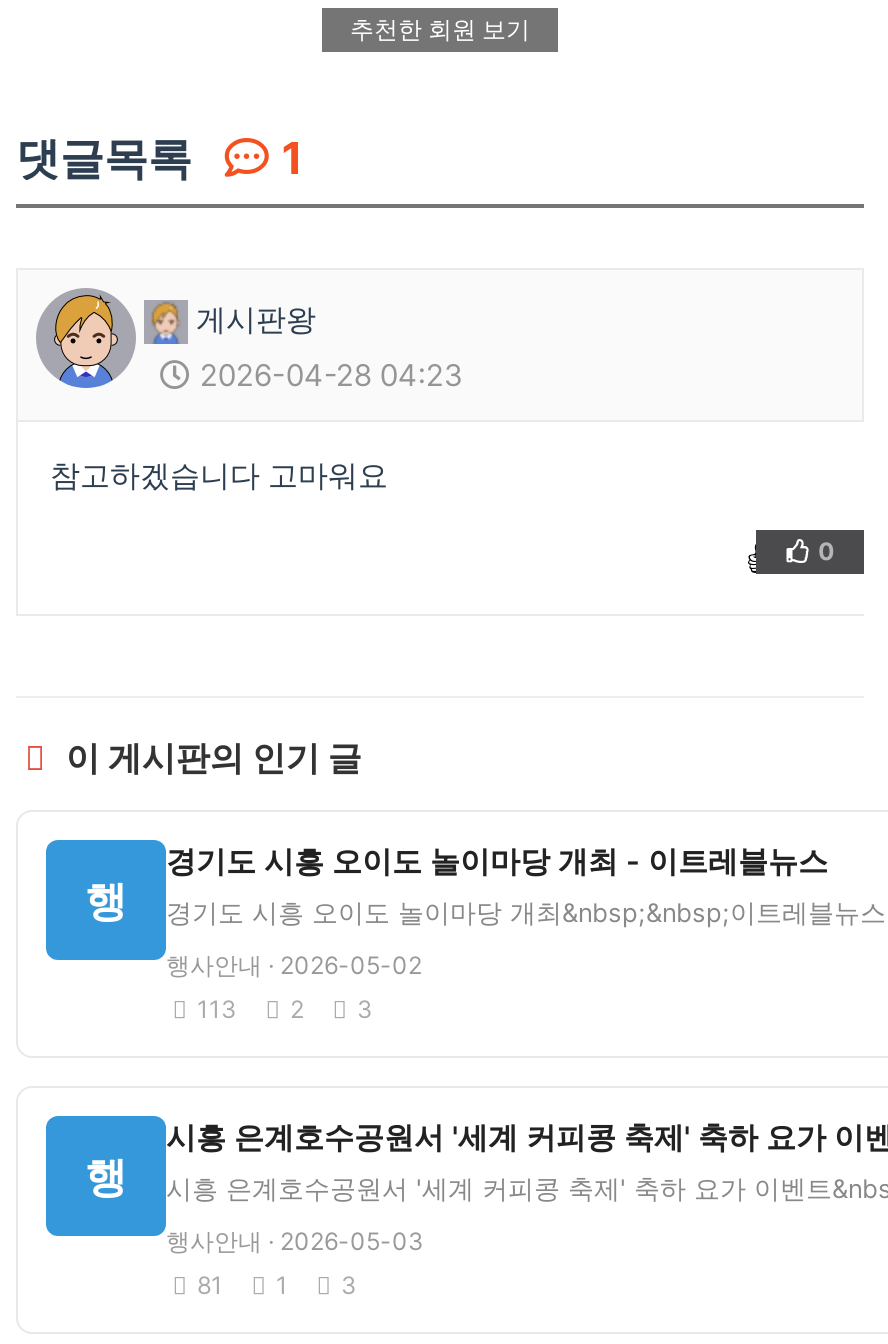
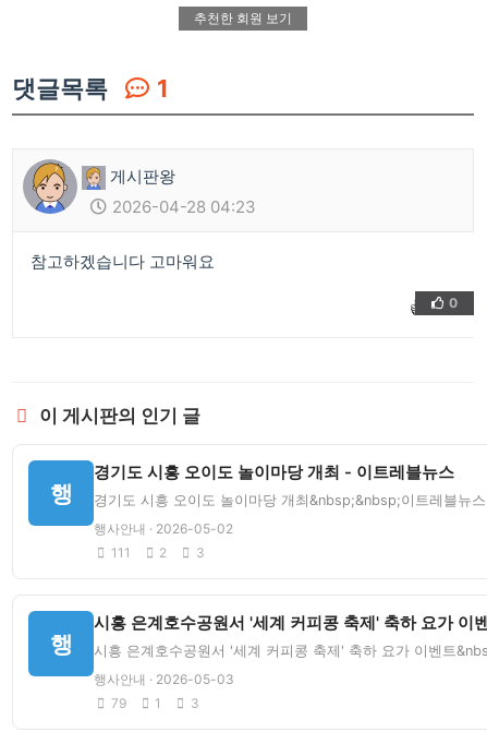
- 113 2 3
+ 111 2 3

- 81 1 3
+ 79 1 3
